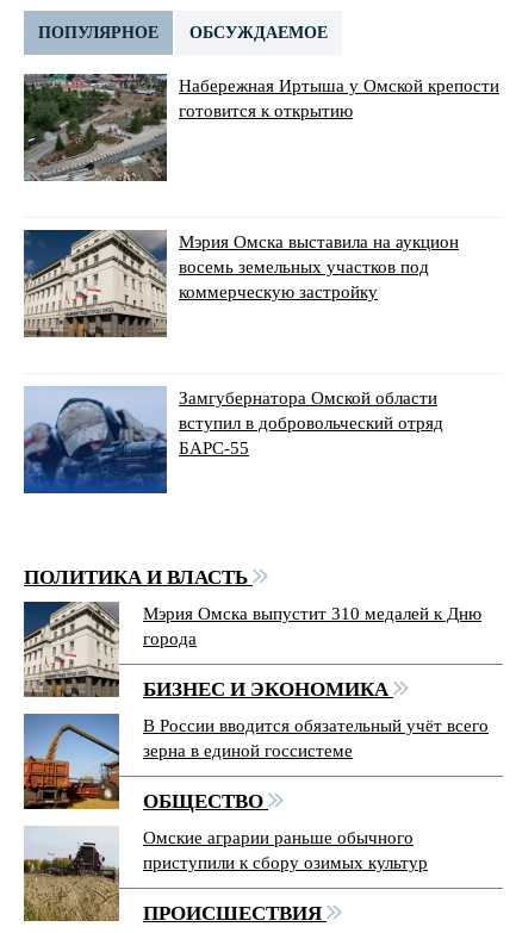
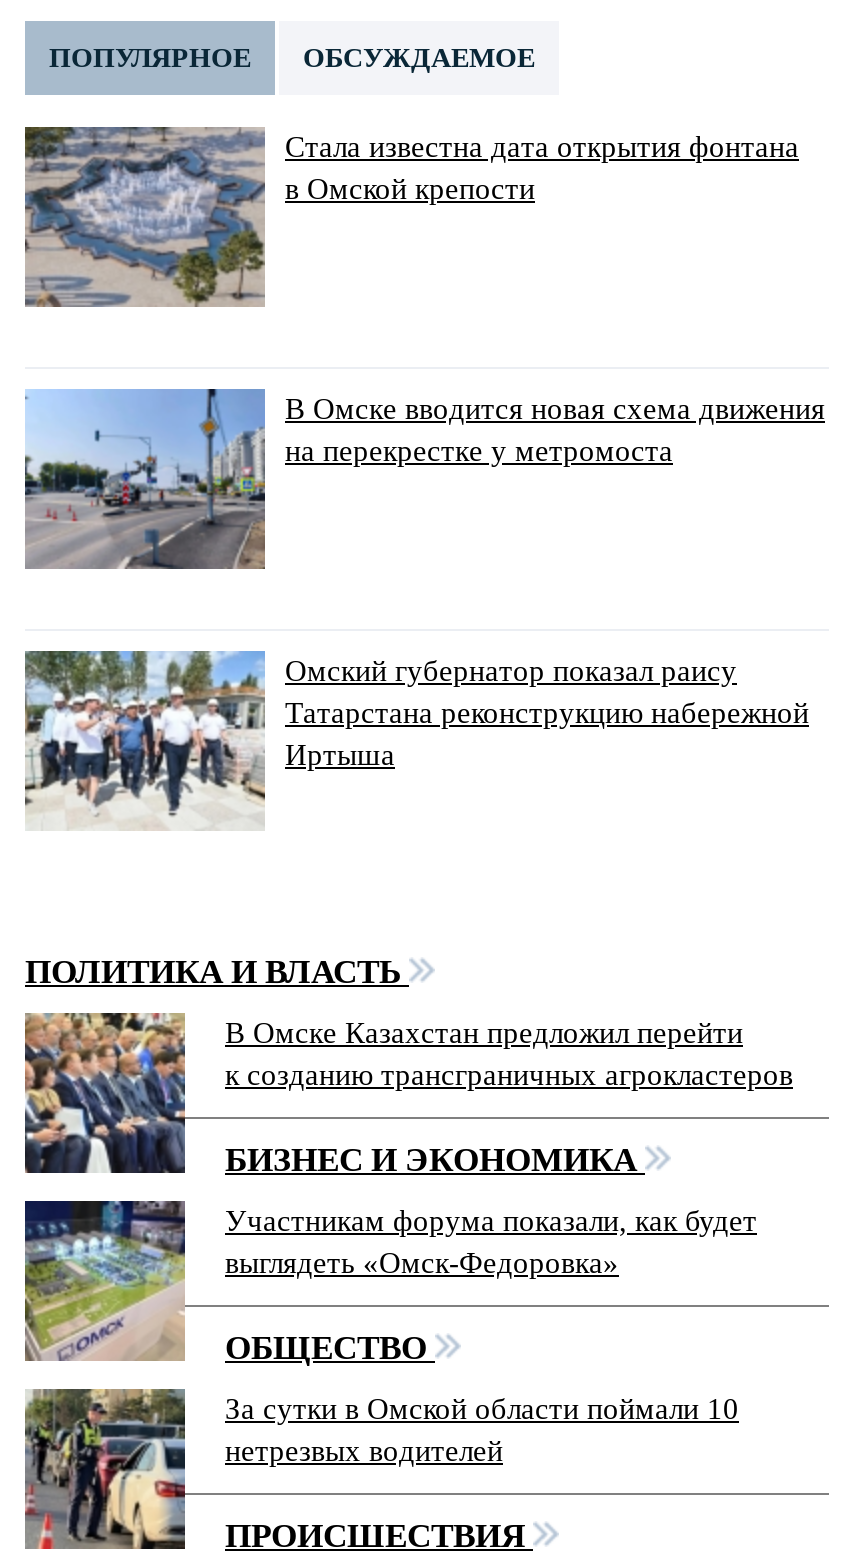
- [image]
- Набережная Иртыша у Омской крепости
- готовится к открытию
+ [image]
+ Стала известна дата открытия фонтана
+ в Омской крепости

- [image]
- Мэрия Омска выставила на аукцион
- восемь земельных участков под
- коммерческую застройку
+ [image]
+ В Омске вводится новая схема движения
+ на перекрестке у метромоста

- [image]
- Замгубернатора Омской области
- вступил в добровольческий отряд
- БАРС-55
+ [image]
+ Омский губернатор показал раису
+ Татарстана реконструкцию набережной
+ Иртыша

- [image]
- Мэрия Омска выпустит 310 медалей к Дню
- города
+ [image]
+ В Омске Казахстан предложил перейти
+ к созданию трансграничных агрокластеров

- [image]
- В России вводится обязательный учёт всего
- зерна в единой госсистеме
+ [image]
+ Участникам форума показали, как будет
+ выглядеть «Омск-Федоровка»

- [image]
- Омские аграрии раньше обычного
- приступили к сбору озимых культур
+ [image]
+ За сутки в Омской области поймали 10
+ нетрезвых водителей
